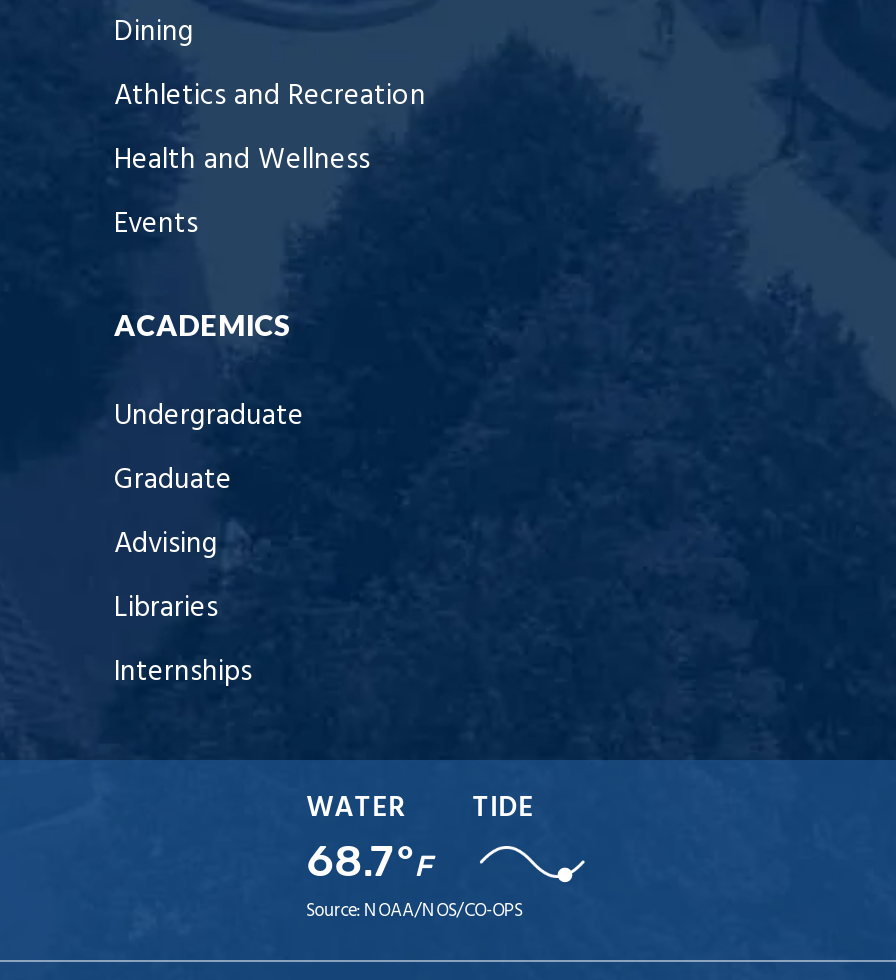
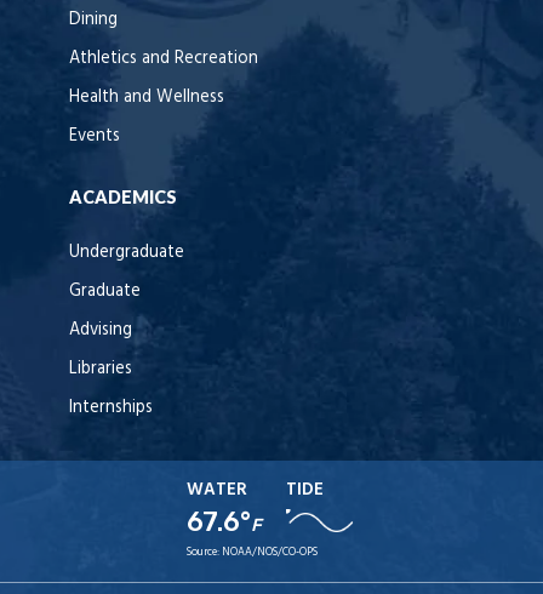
- 68.7°F
+ 67.6°F
